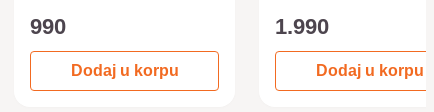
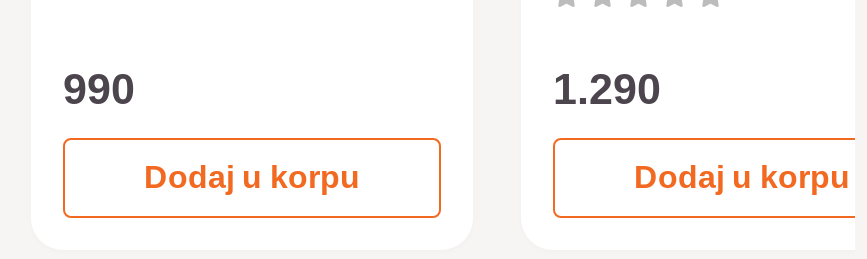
- 1.990
+ 1.290
